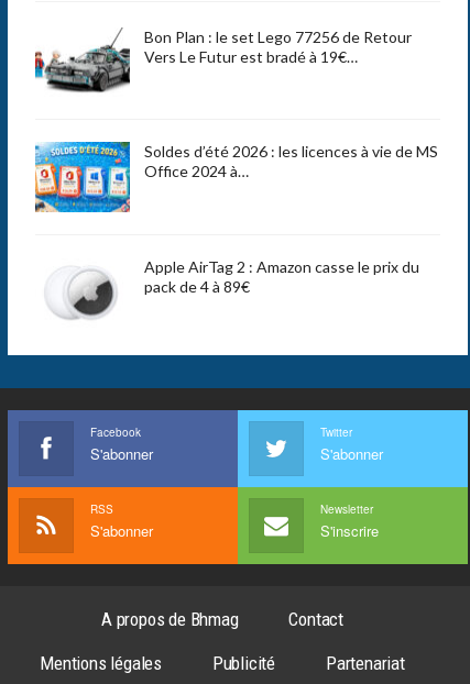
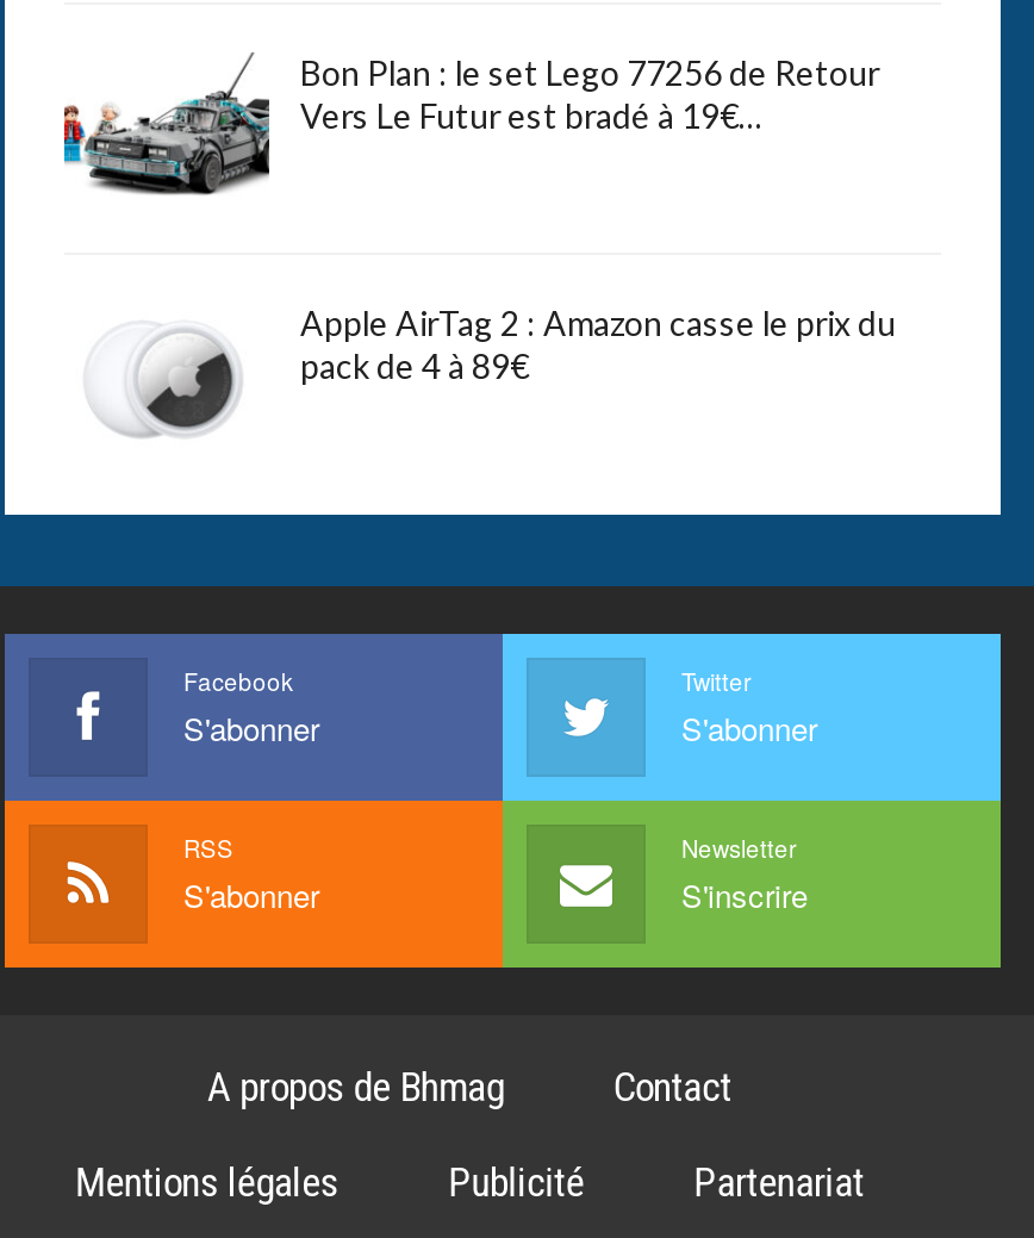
- [image]
- Soldes d’été 2026 : les licences à vie de MS
- Office 2024 à…
